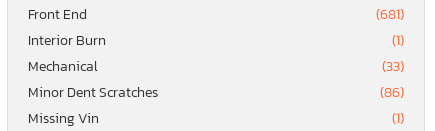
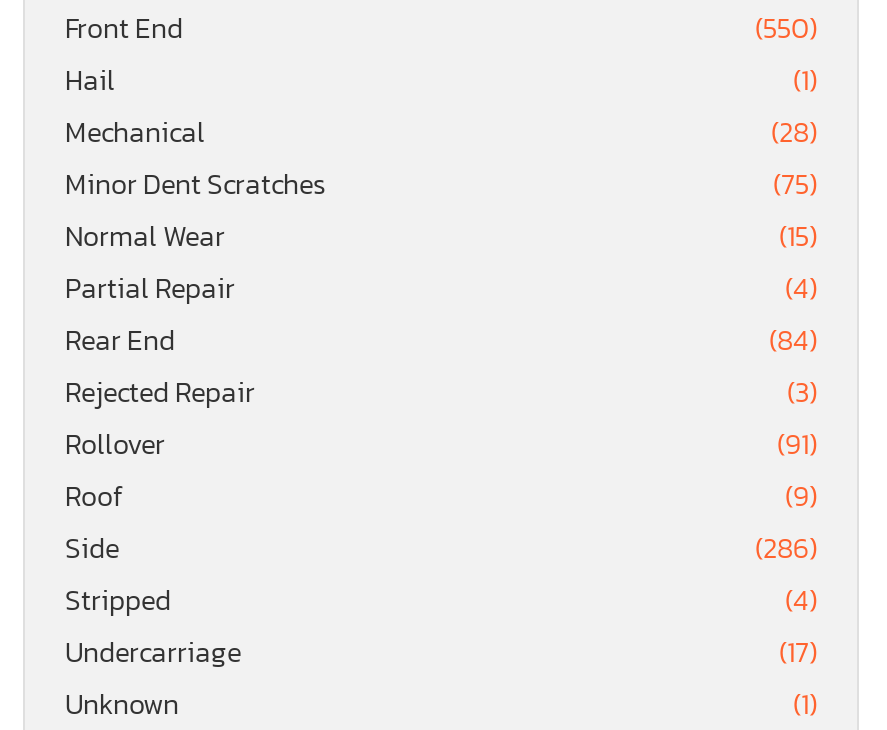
- (681)
- Interior Burn
+ (550)
+ Hail

- (33)
+ (28)

- (86)
- Missing Vin
+ (75)
+ Normal Wear
+ (15)
+ Partial Repair
+ (4)
+ Rear End
+ (84)
+ Rejected Repair
+ (3)
+ Rollover
+ (91)
+ Roof
+ (9)
+ Side
+ (286)
+ Stripped
+ (4)
+ Undercarriage
+ (17)
+ Unknown
